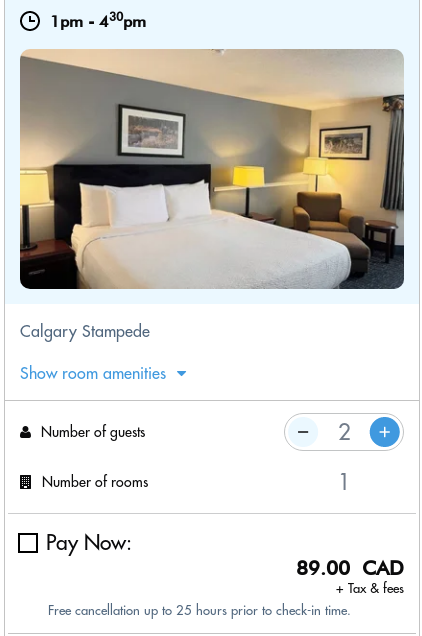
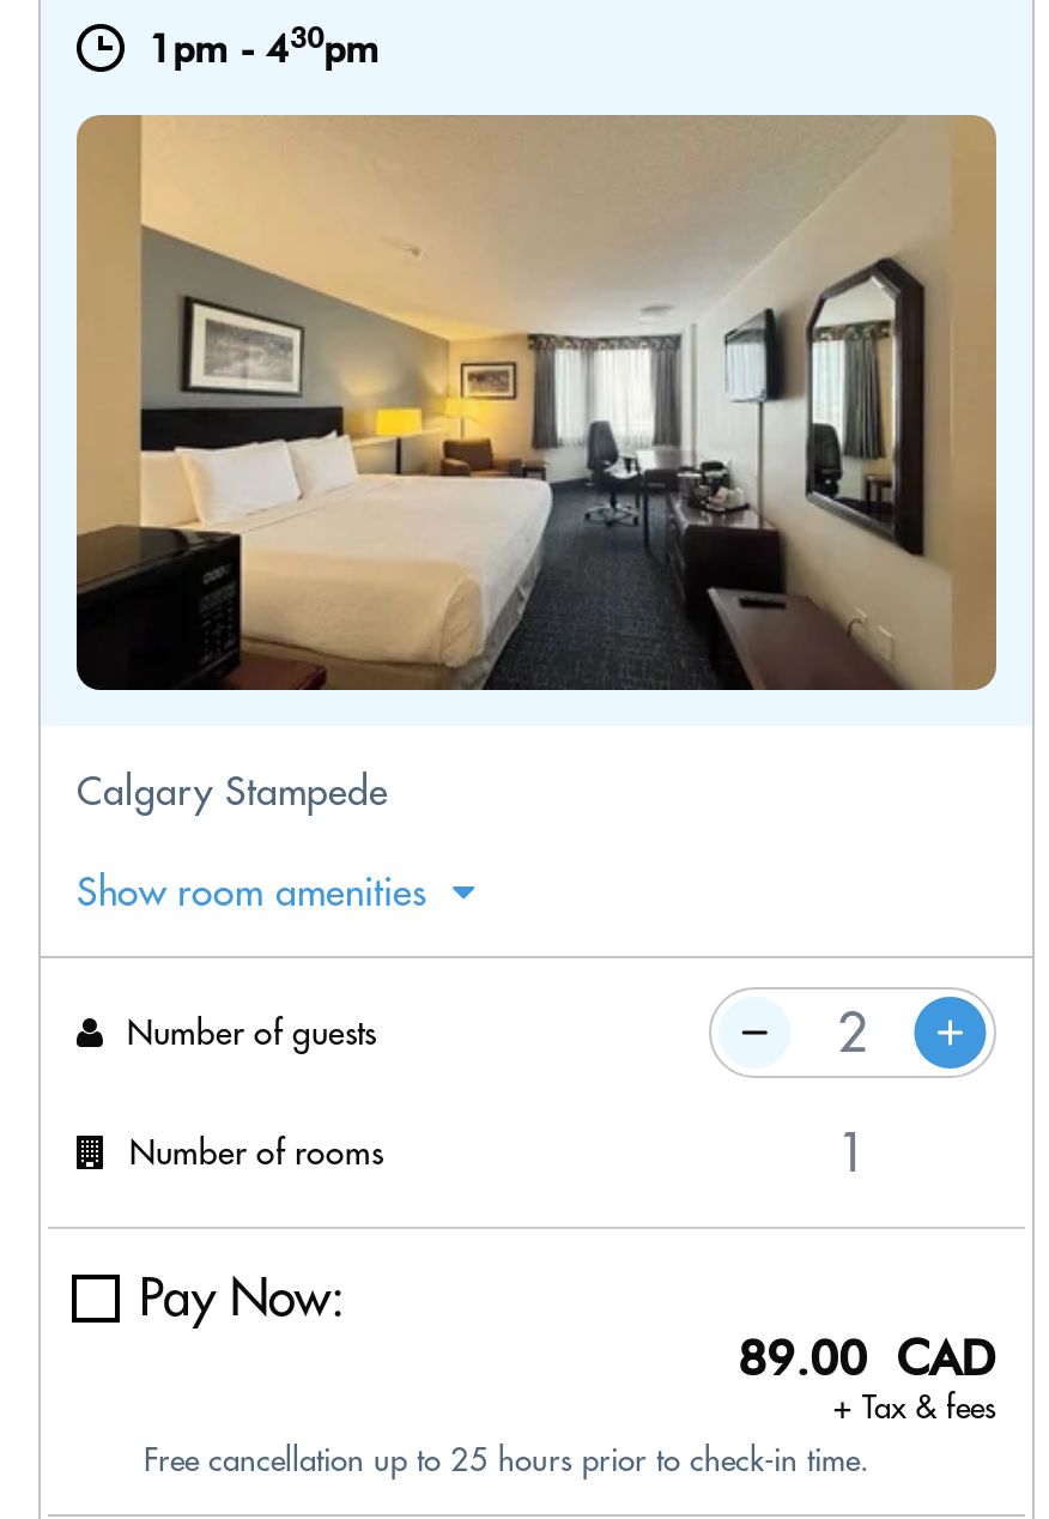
- [image]
+ [image]
